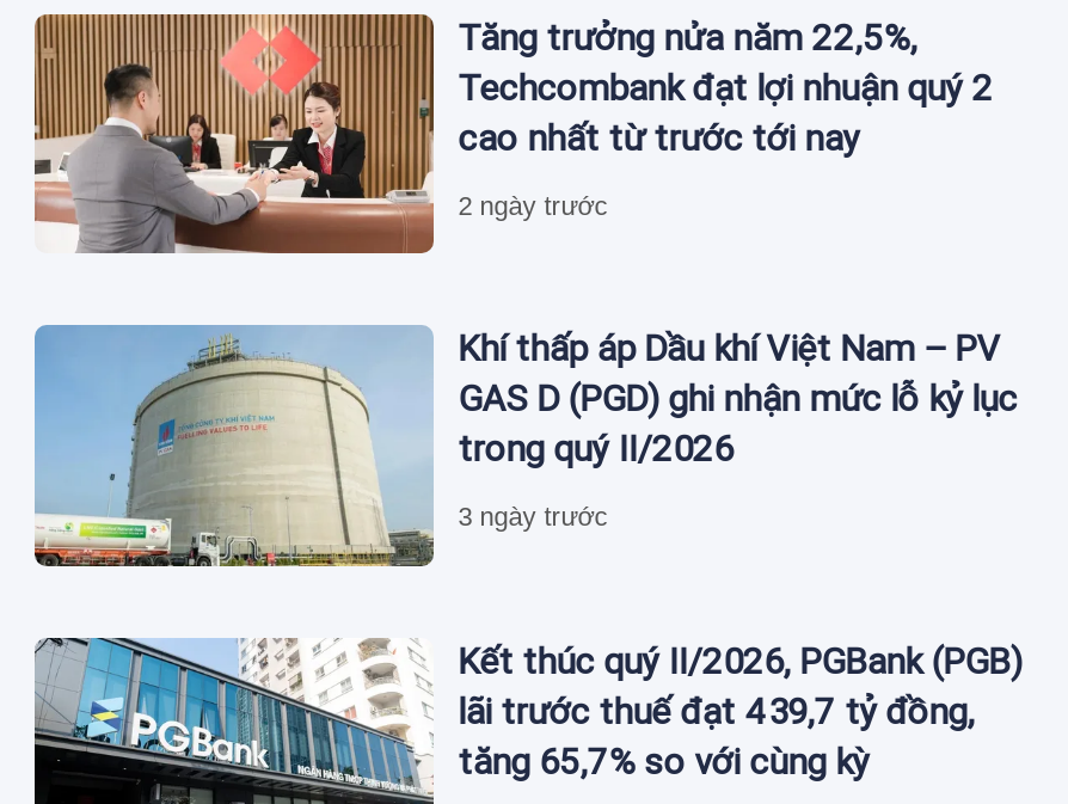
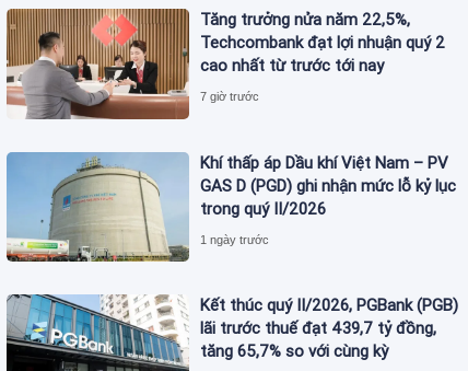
- 2 ngày trước
+ 7 giờ trước

- 3 ngày trước
+ 1 ngày trước
